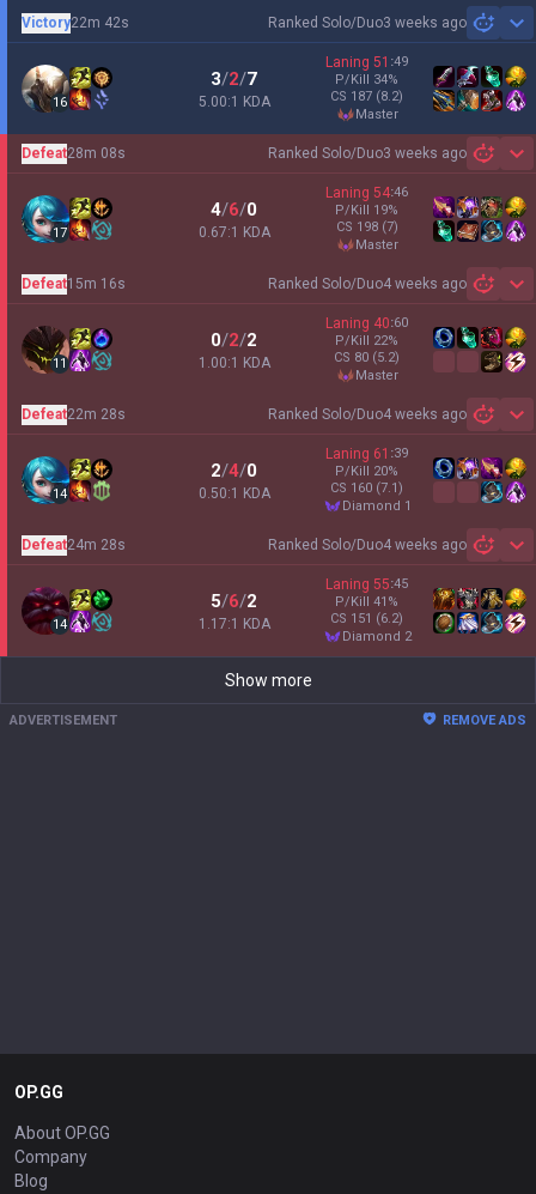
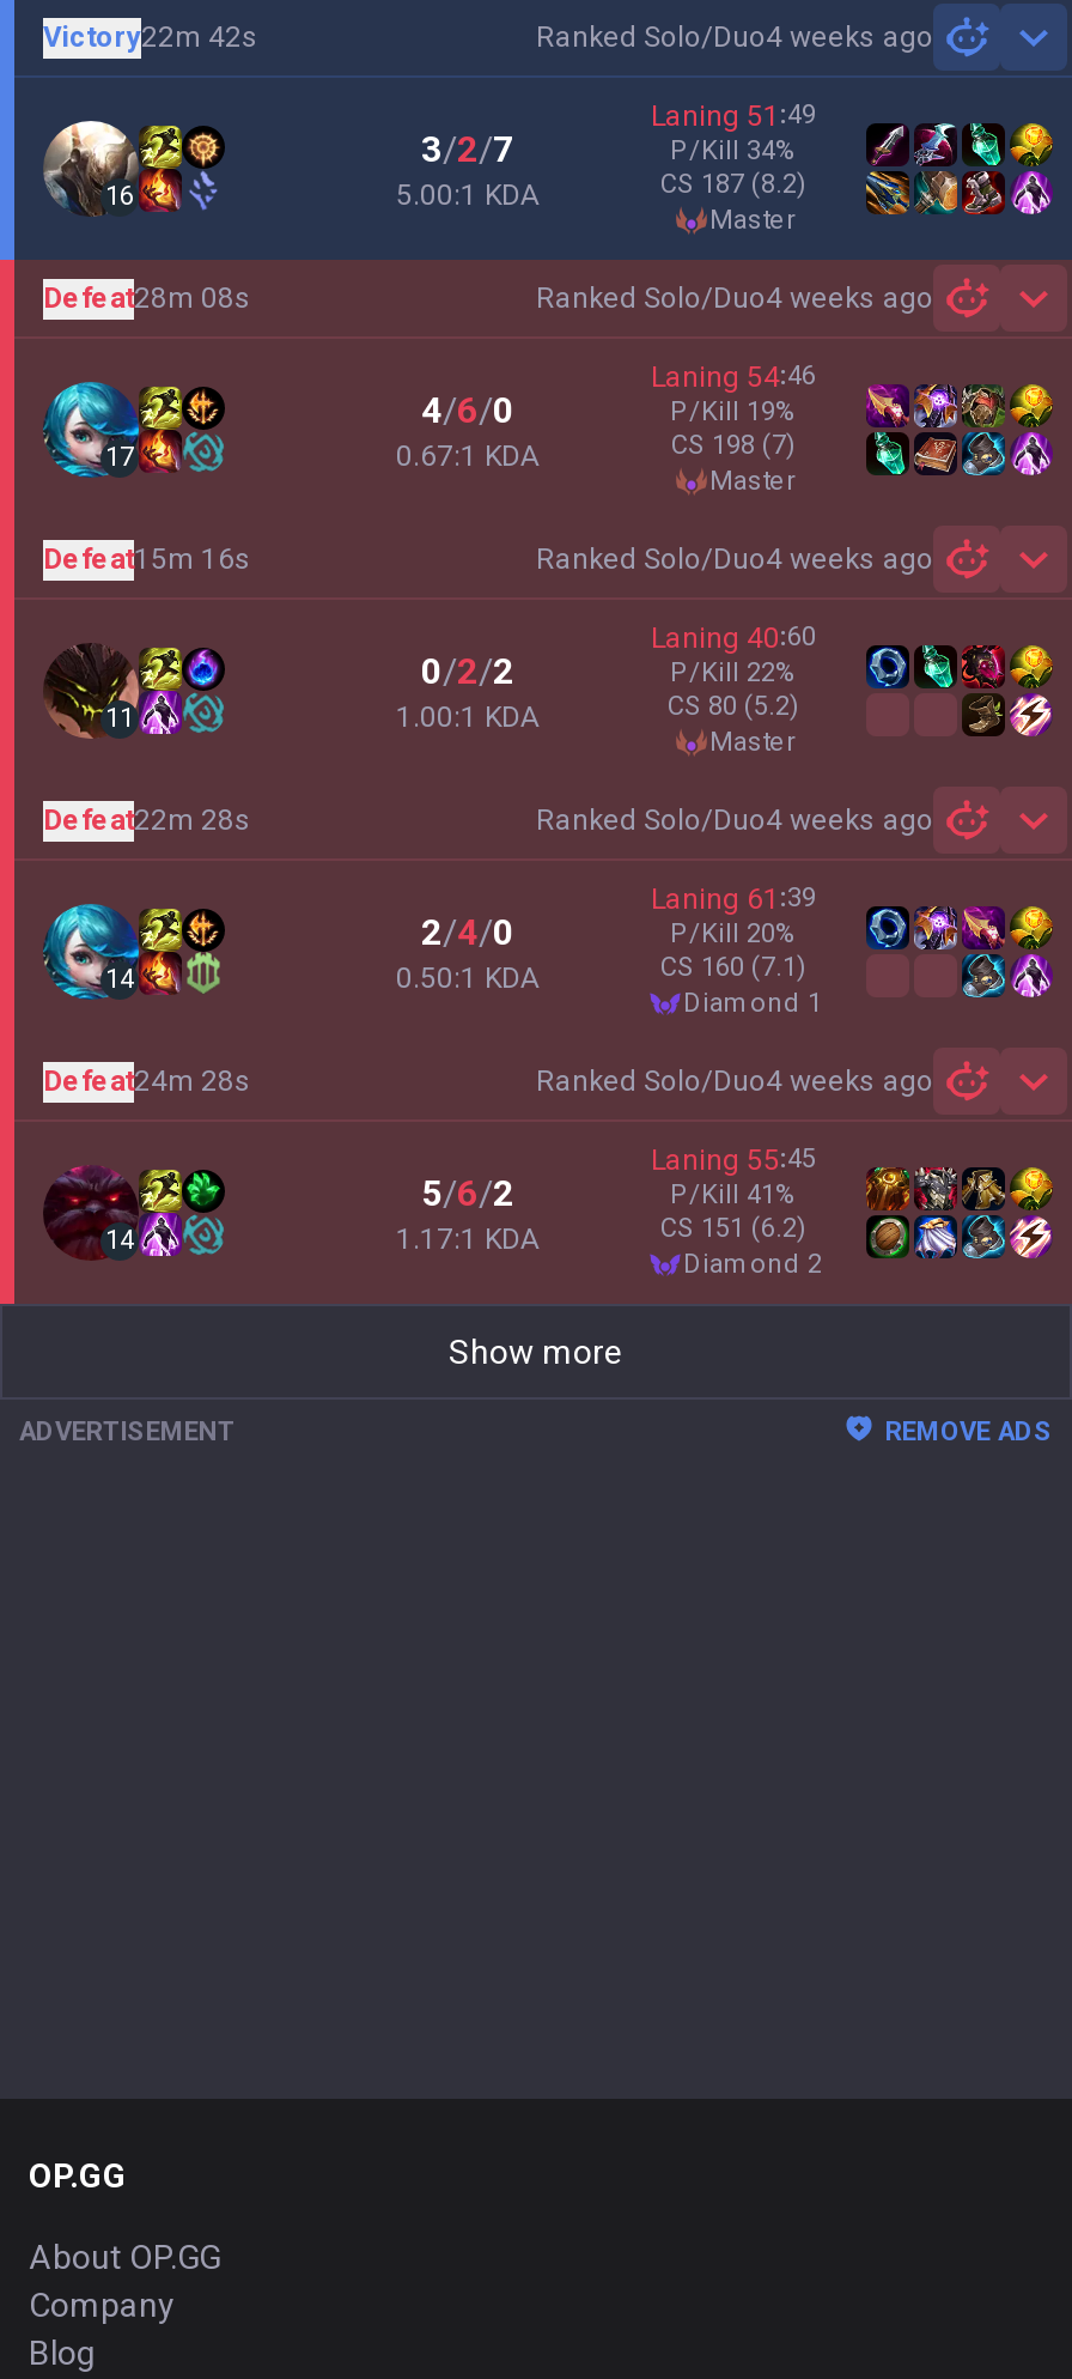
- Ranked Solo/Duo3 weeks ago
+ Ranked Solo/Duo4 weeks ago

- Ranked Solo/Duo3 weeks ago
+ Ranked Solo/Duo4 weeks ago
